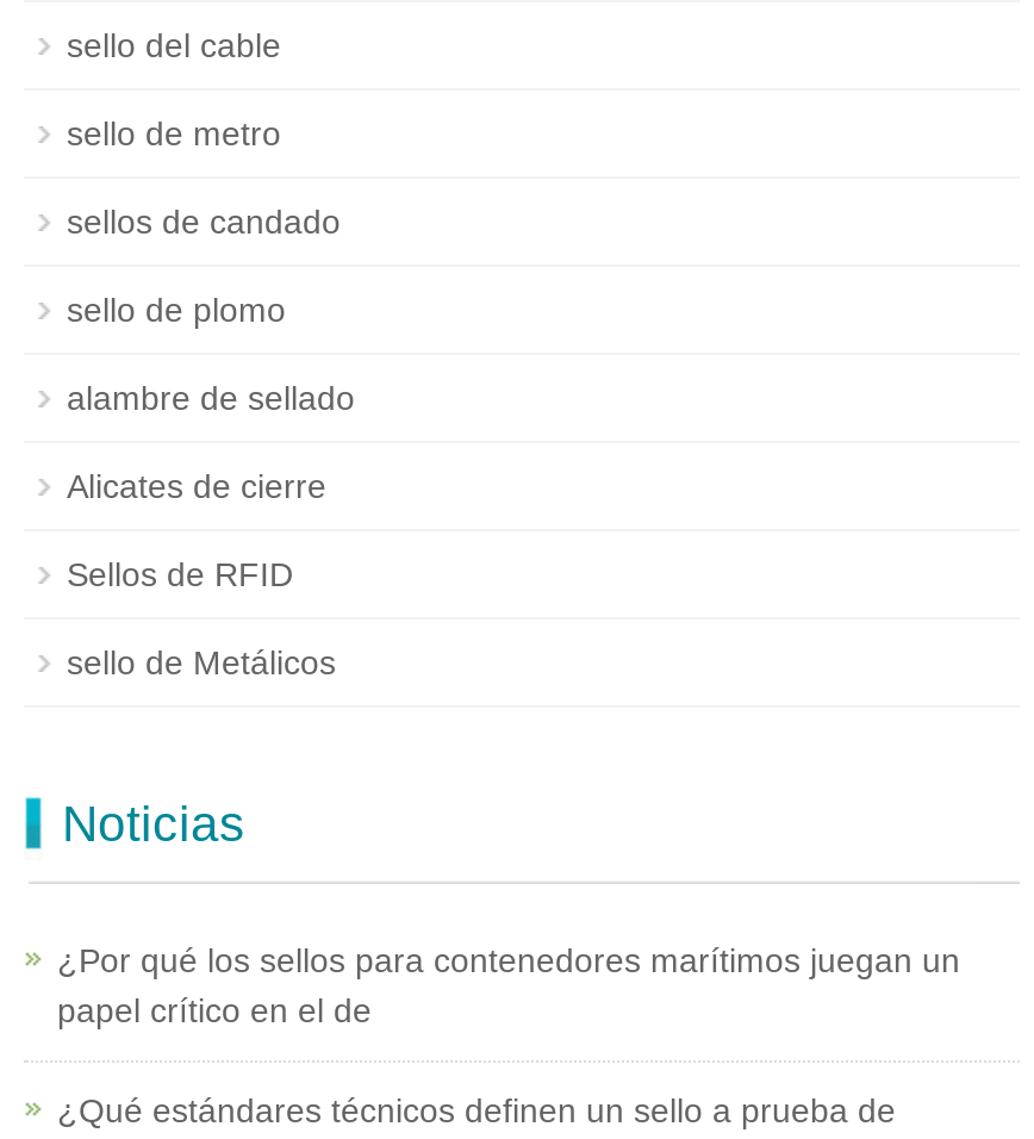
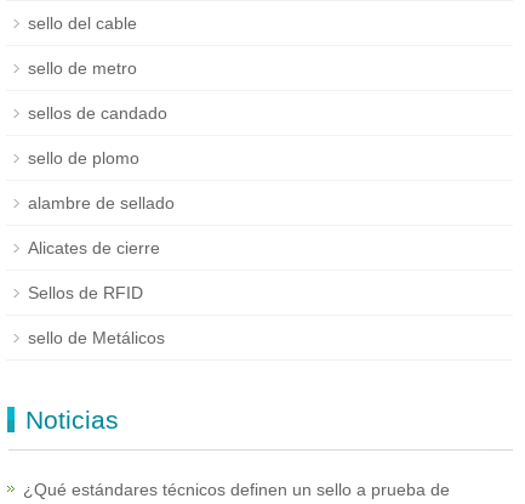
- ¿Por qué los sellos para contenedores marítimos juegan un
- papel crítico en el de
